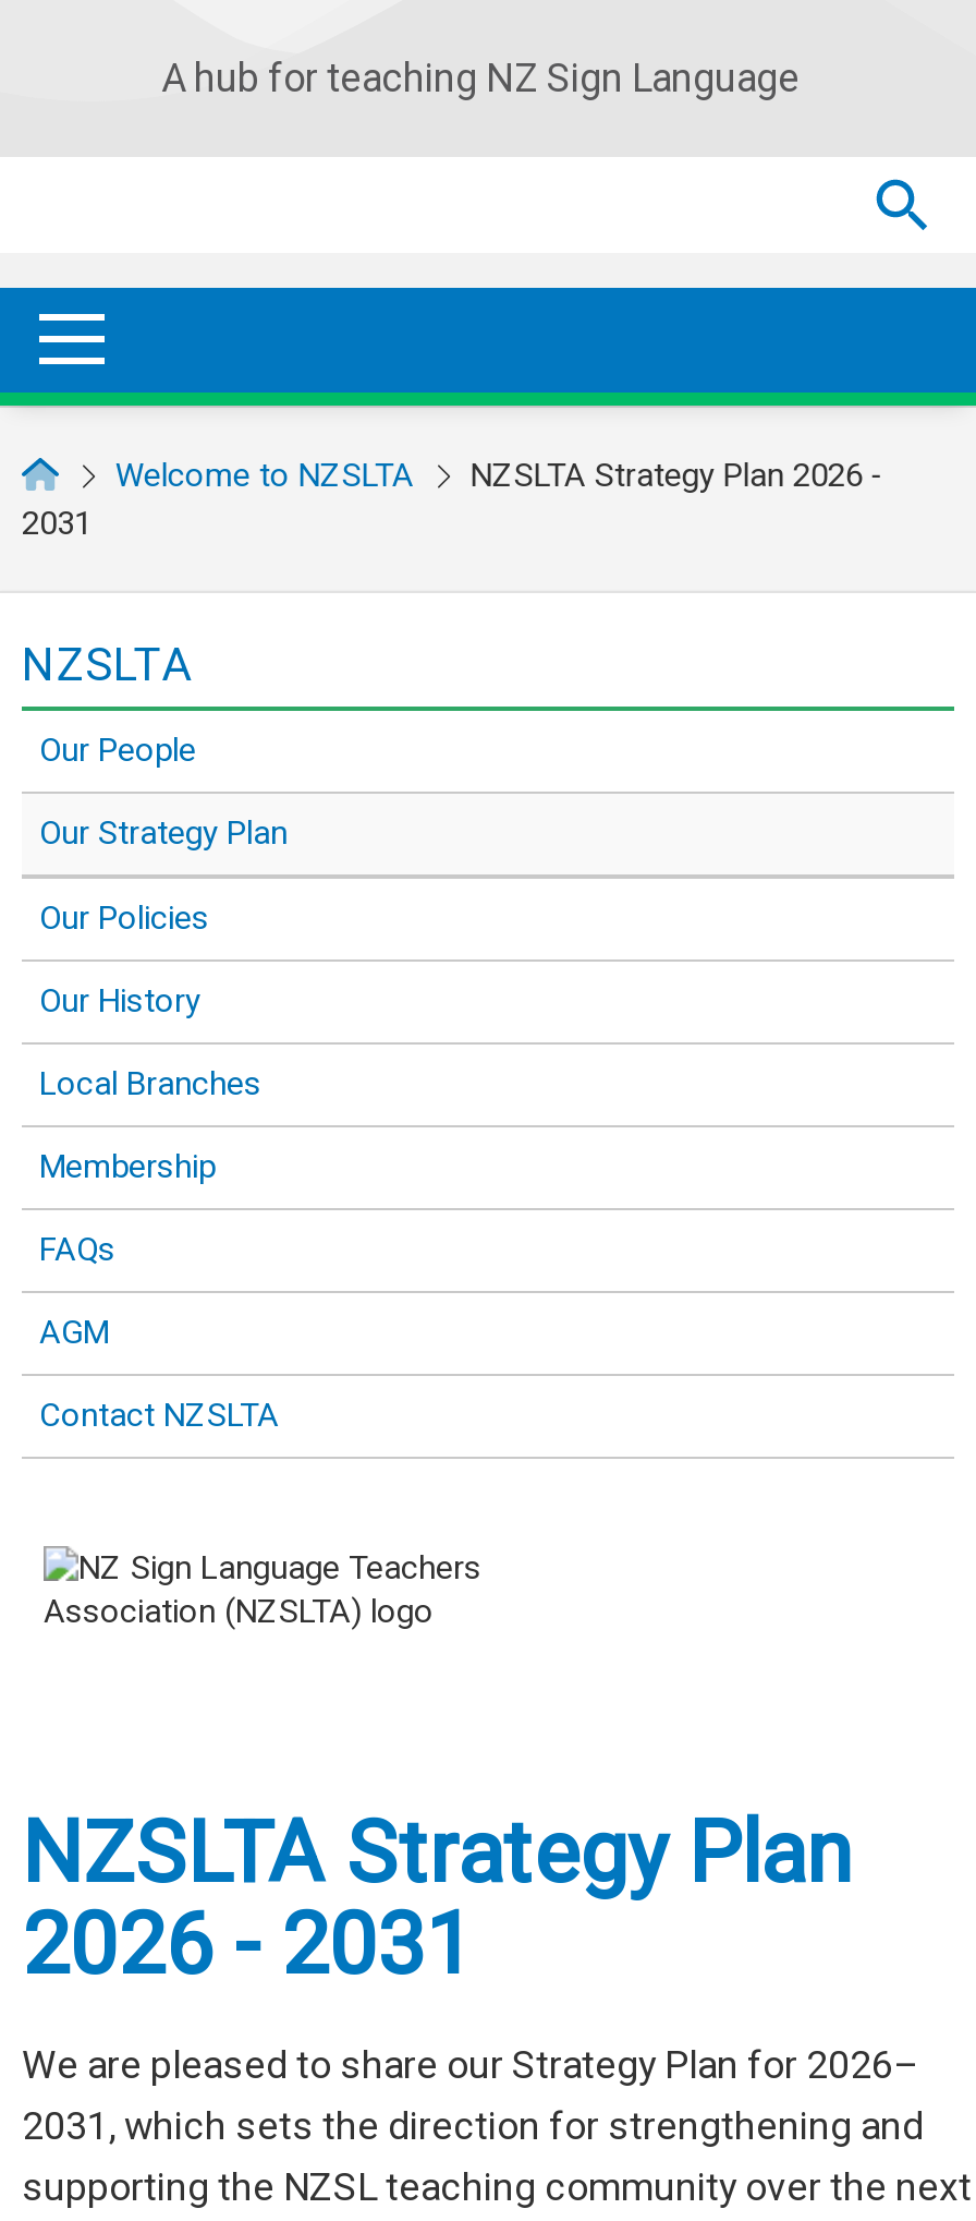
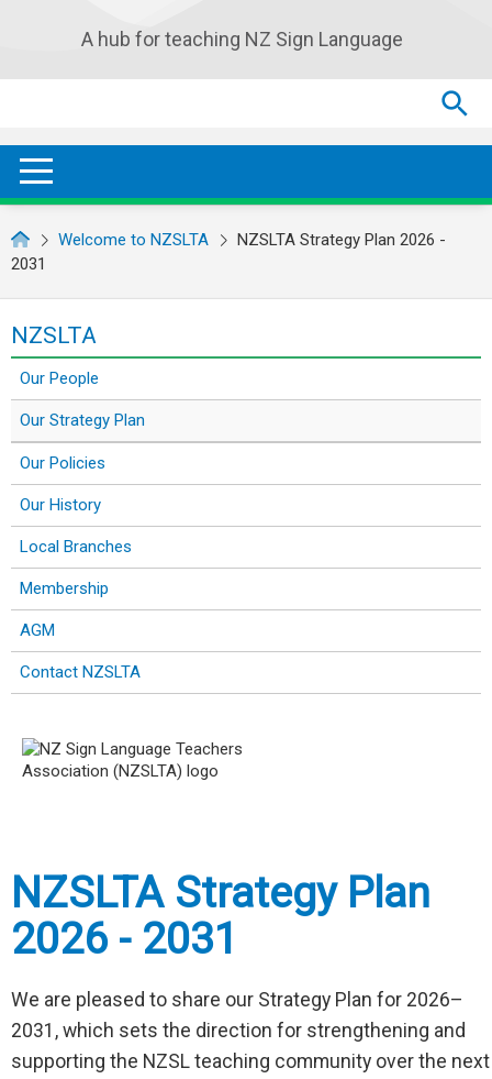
- FAQs
